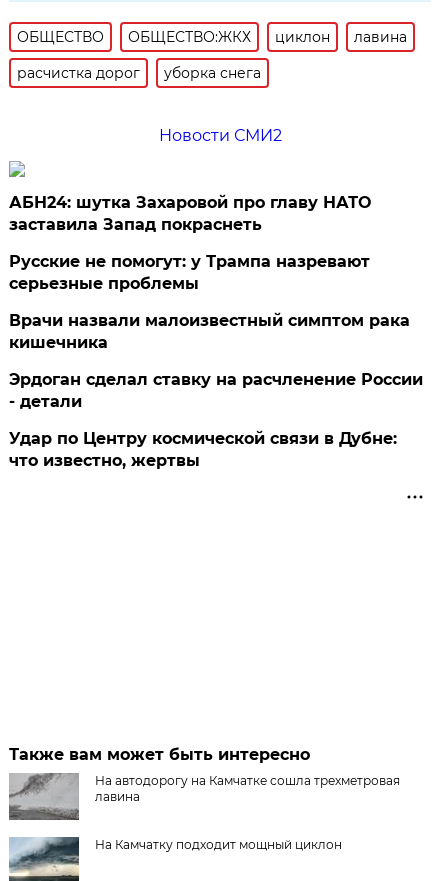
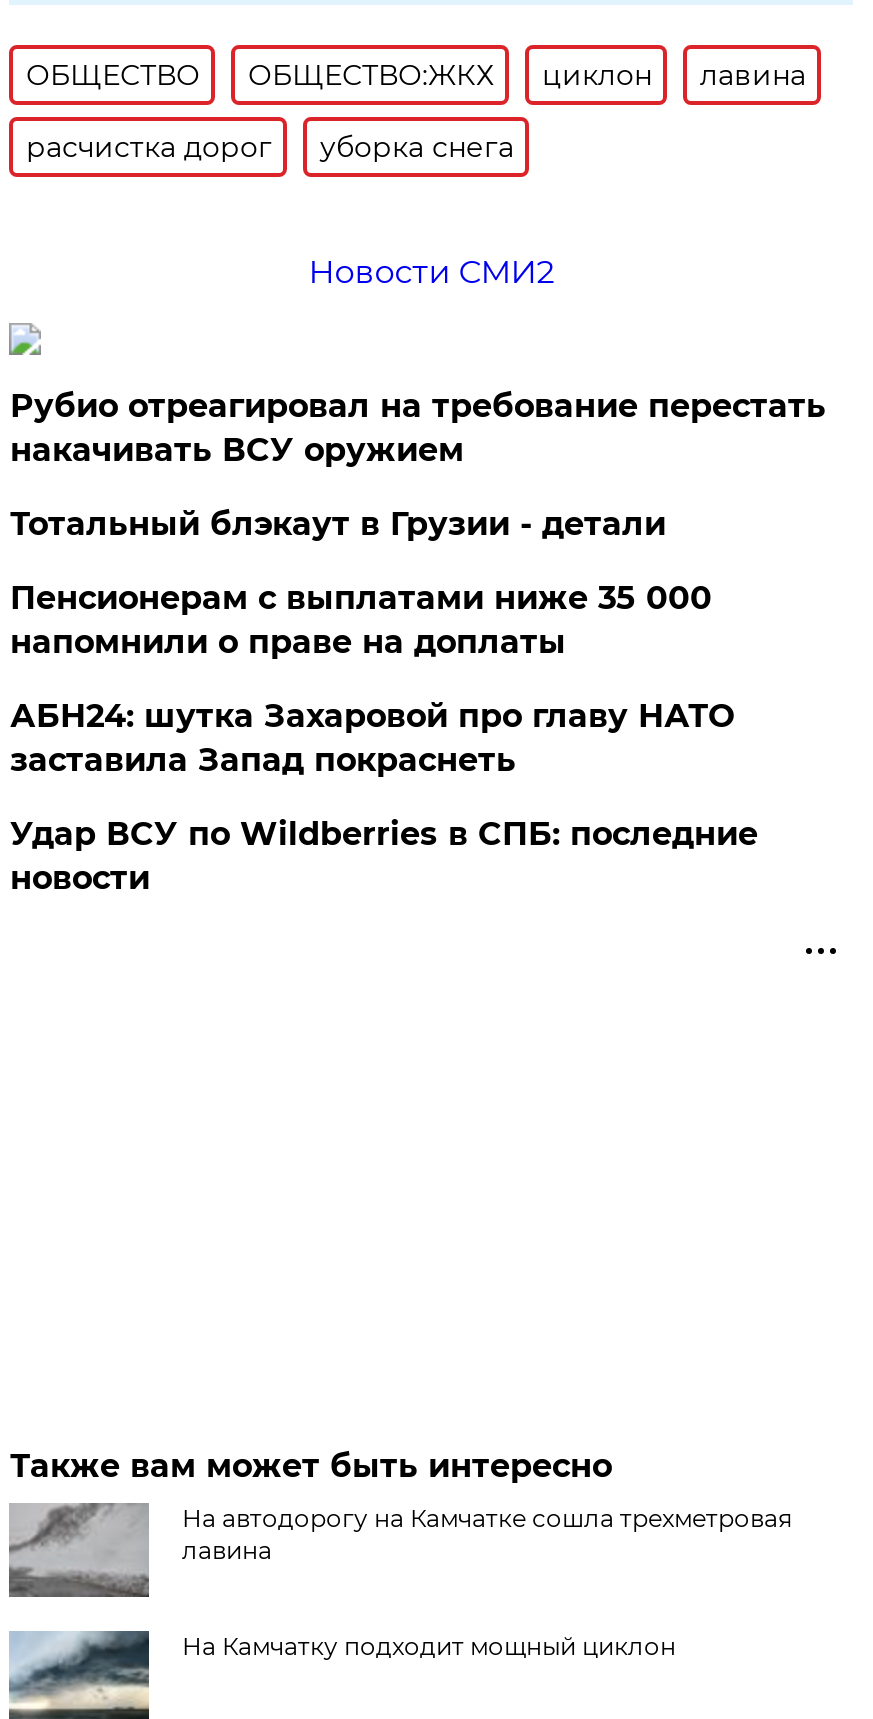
+ Рубио отреагировал на требование перестать
+ накачивать ВСУ оружием
+ Тотальный блэкаут в Грузии - детали
+ Пенсионерам с выплатами ниже 35 000
+ напомнили о праве на доплаты

moved down: АБН24: шутка Захаровой про главу НАТО | заставила Запад покраснеть

- Русские не помогут: у Трампа назревают
- серьезные проблемы
- Врачи назвали малоизвестный симптом рака
- кишечника
- Эрдоган сделал ставку на расчленение России
- - детали
- Удар по Центру космической связи в Дубне:
- что известно, жертвы
+ Удар ВСУ по Wildberries в СПБ: последние
+ новости
